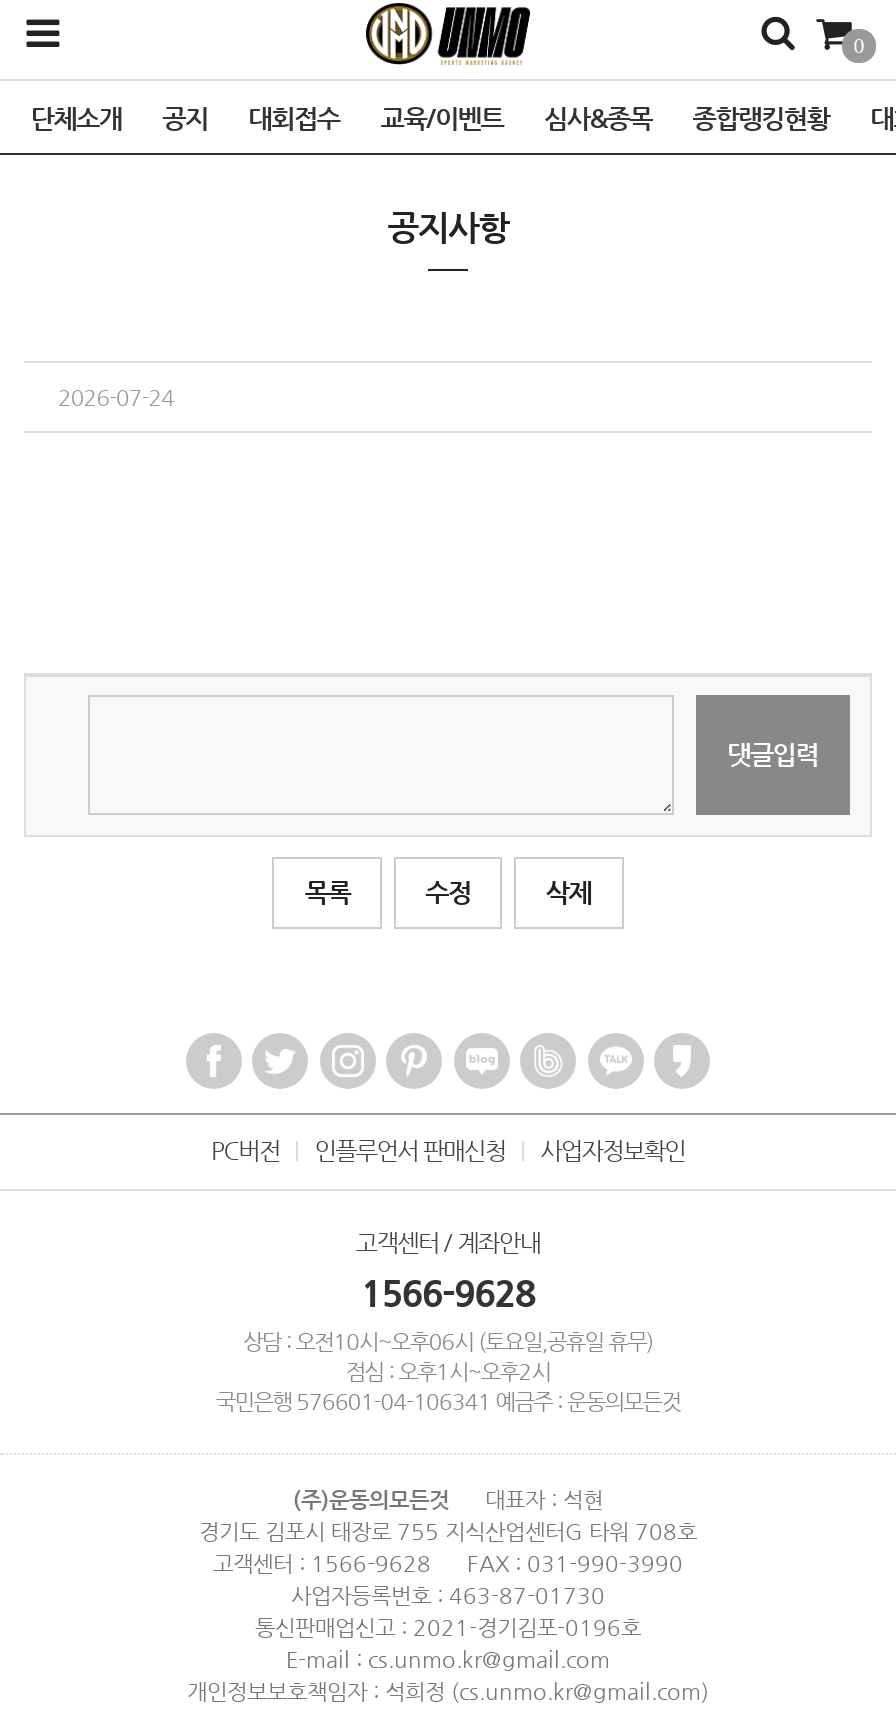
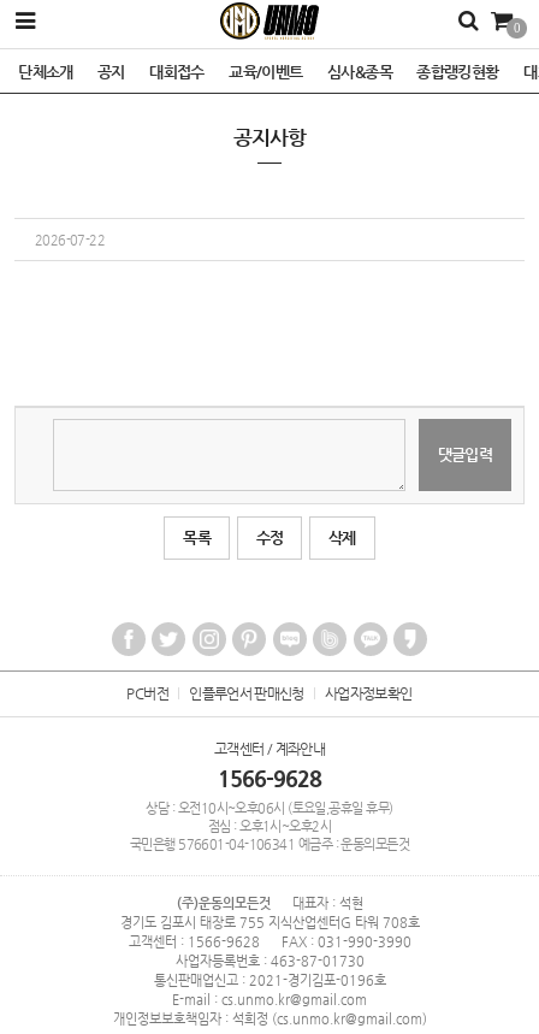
- 2026-07-24
+ 2026-07-22
